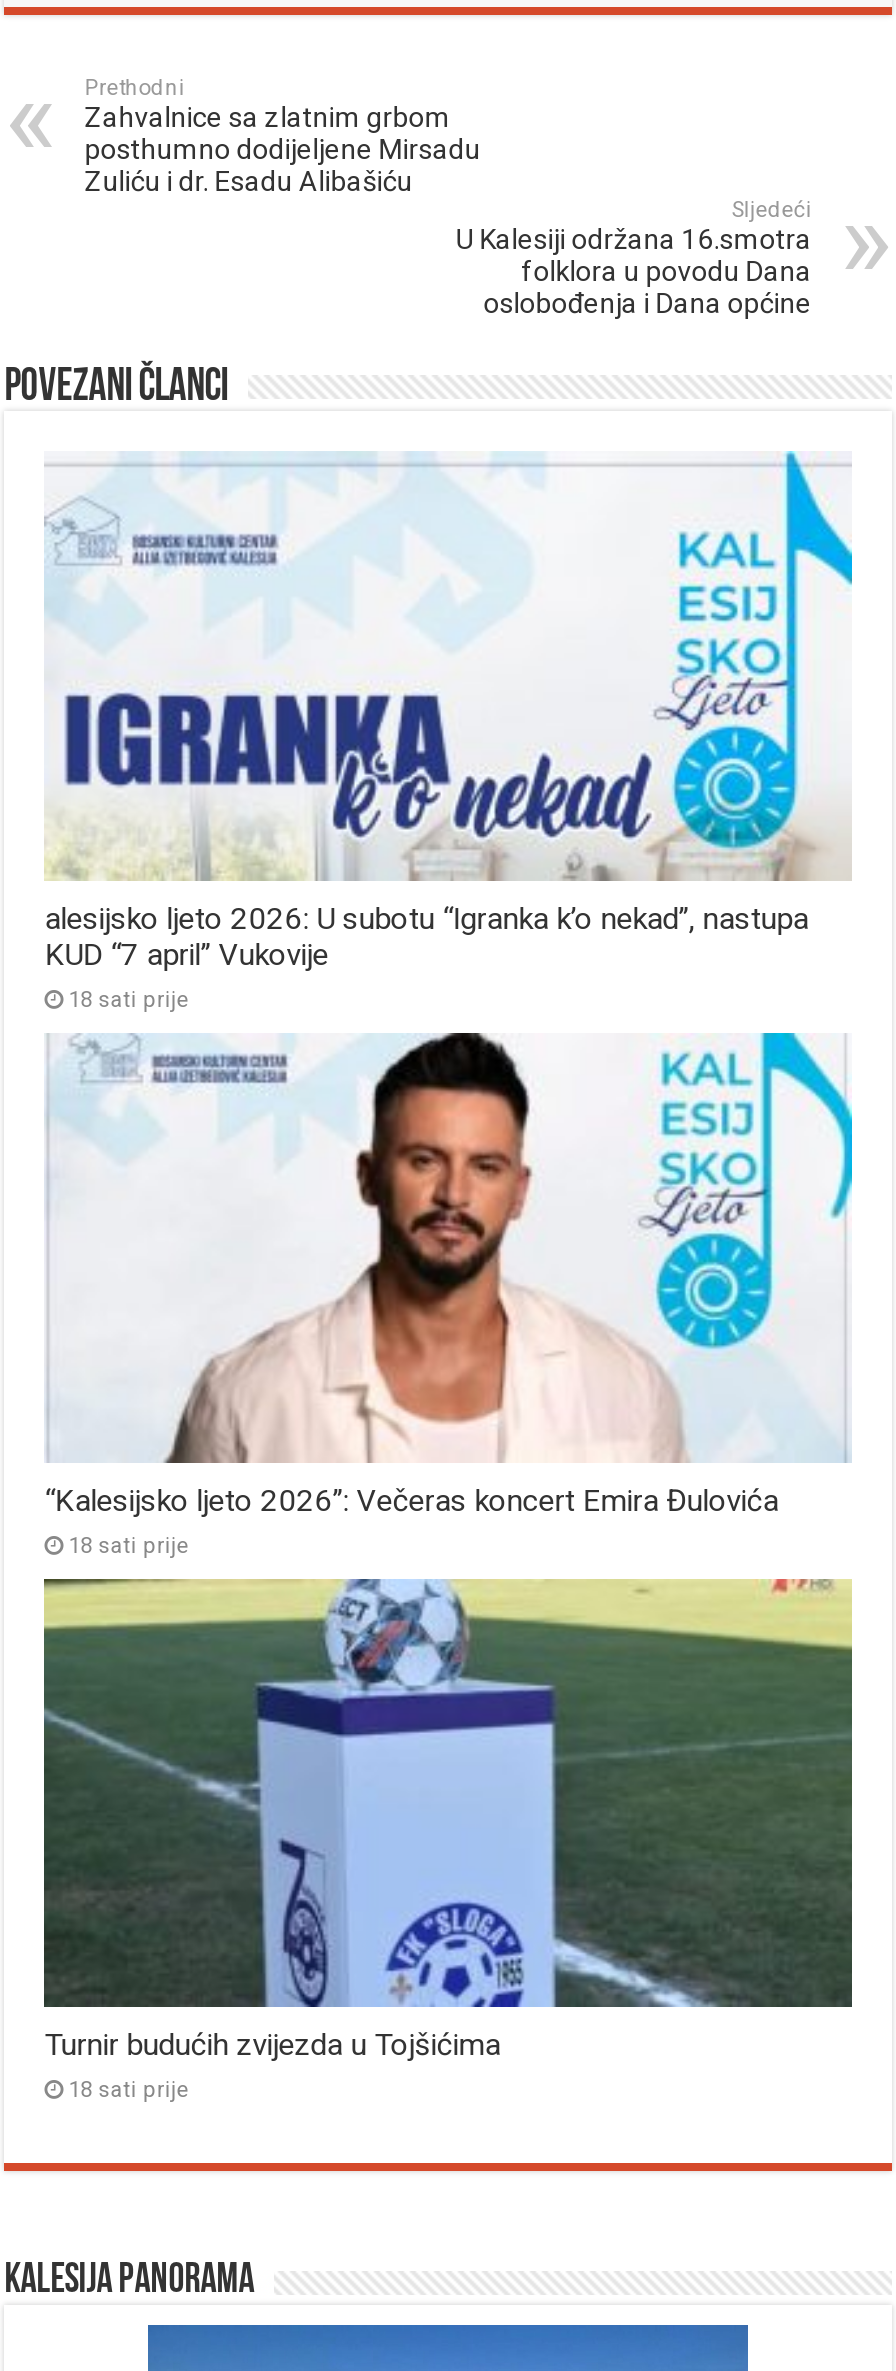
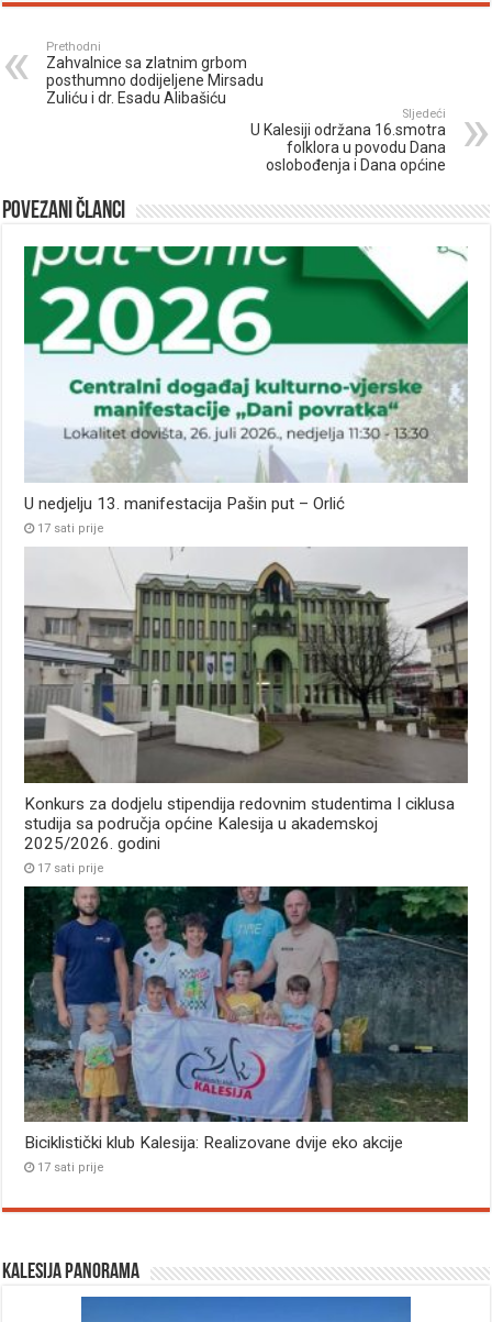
- [image]
- alesijsko ljeto 2026: U subotu “Igranka k’o nekad”, nastupa
- KUD “7 april” Vukovije
- 18 sati prije
+ [image]
+ U nedjelju 13. manifestacija Pašin put – Orlić
+ 17 sati prije

- [image]
+ [image]

- “Kalesijsko ljeto 2026”: Večeras koncert Emira Đulovića
- 18 sati prije
+ Konkurs za dodjelu stipendija redovnim studentima I ciklusa
+ studija sa područja općine Kalesija u akademskoj
+ 2025/2026. godini
+ 17 sati prije

- [image]
- Turnir budućih zvijezda u Tojšićima
- 18 sati prije
+ [image]
+ Biciklistički klub Kalesija: Realizovane dvije eko akcije
+ 17 sati prije
